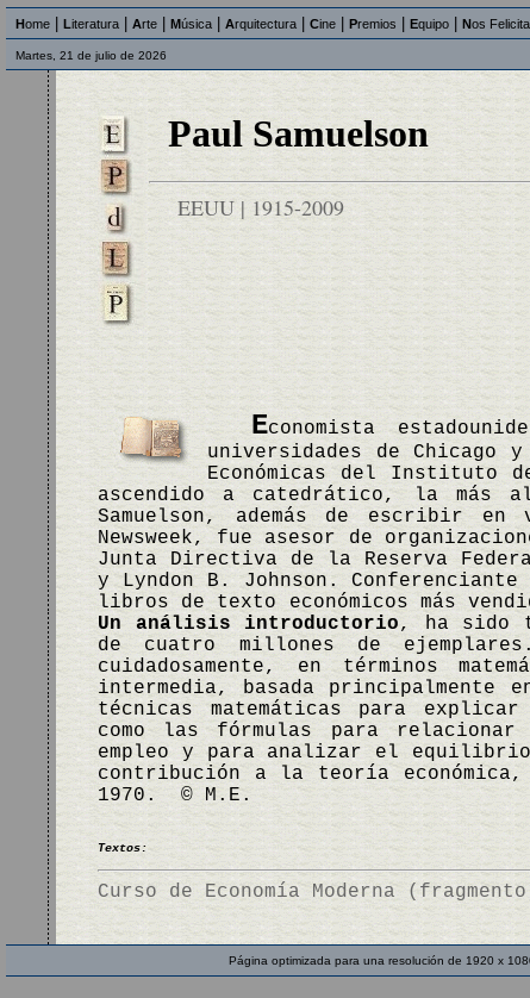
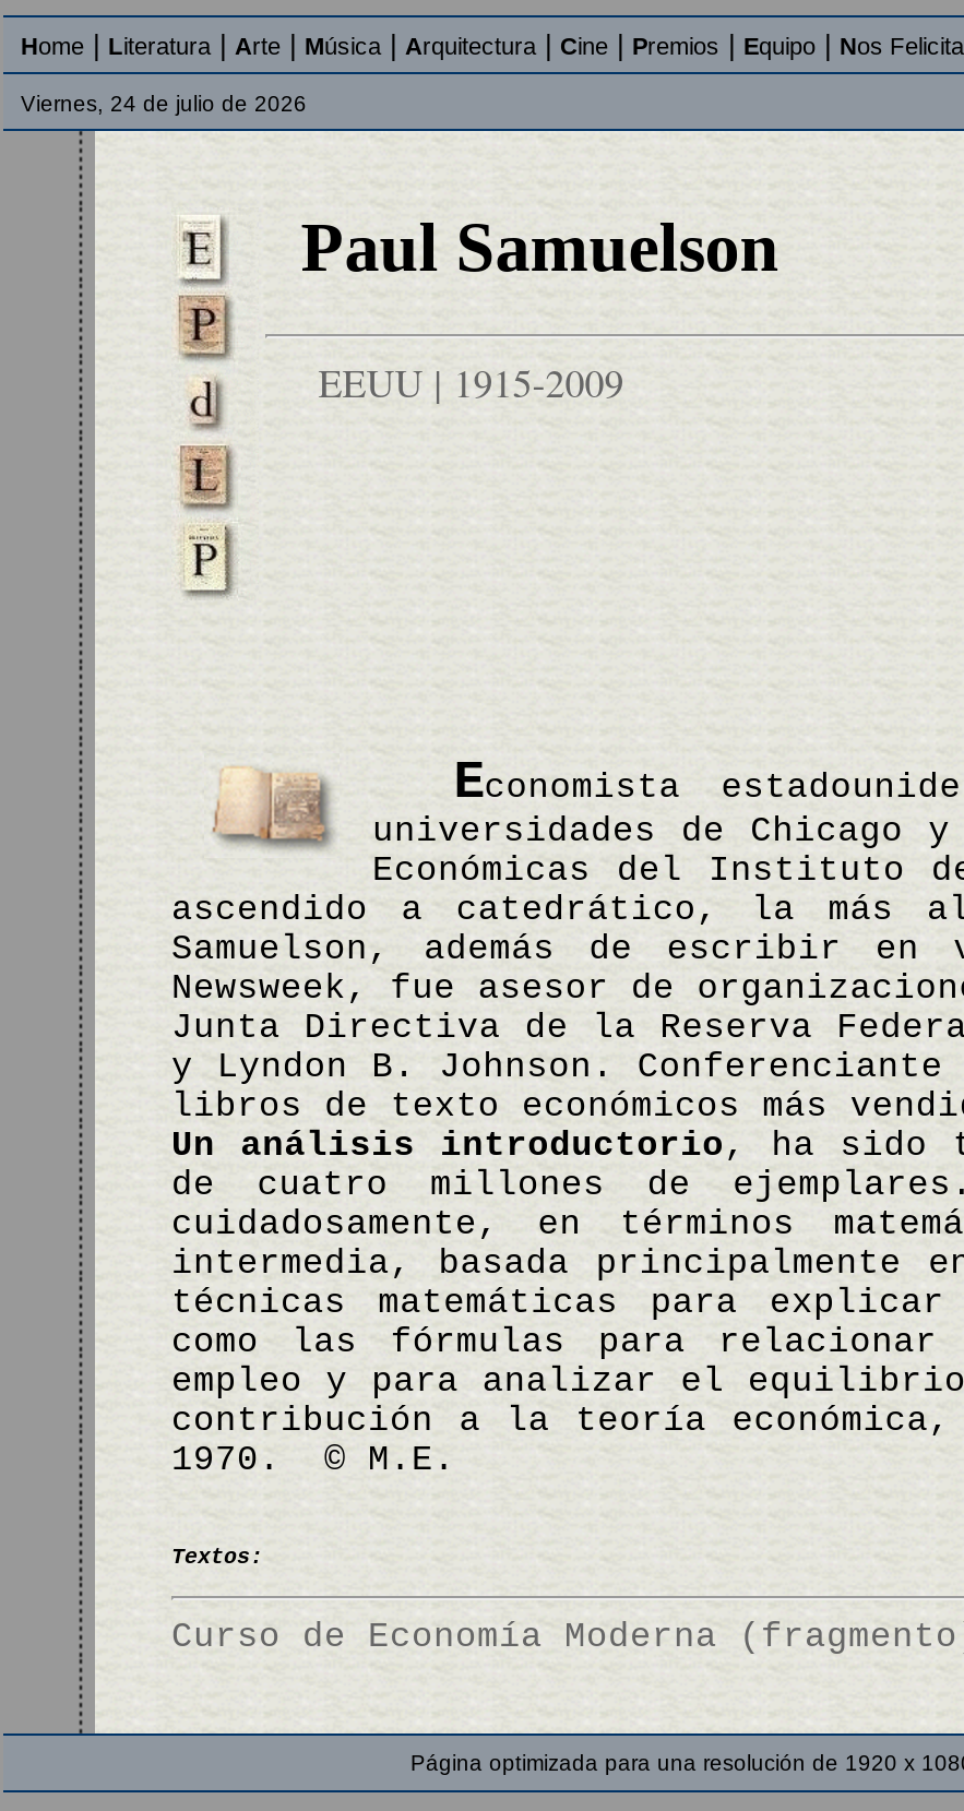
- Martes, 21 de julio de 2026
+ Viernes, 24 de julio de 2026
